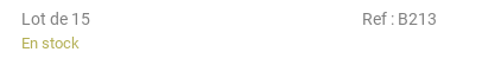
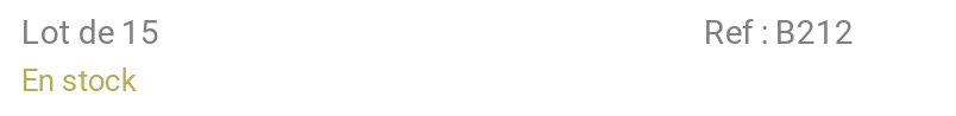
- Ref : B213
+ Ref : B212
